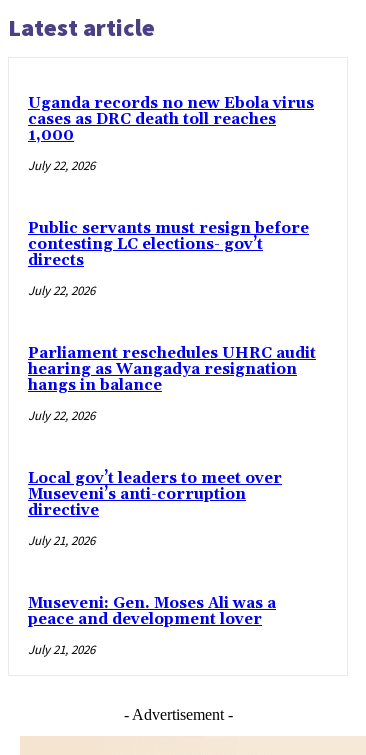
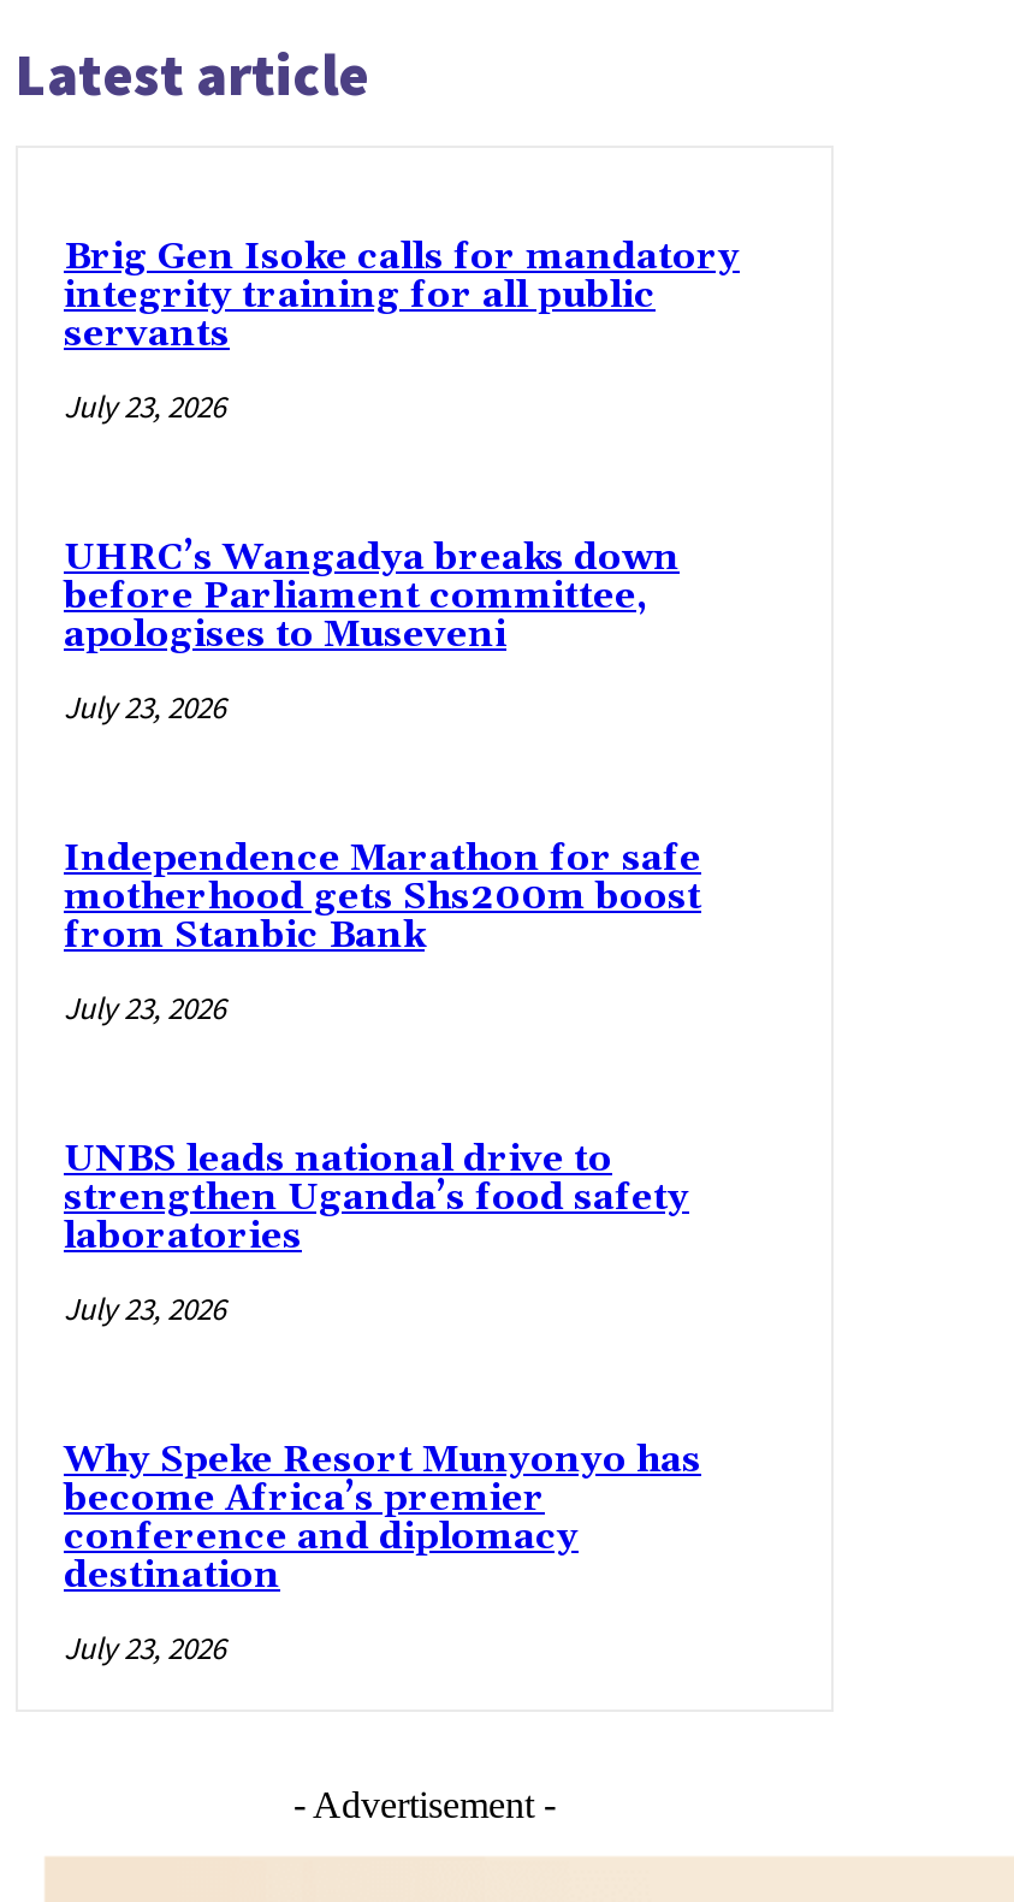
- Uganda records no new Ebola virus
- cases as DRC death toll reaches
- 1,000
+ Brig Gen Isoke calls for mandatory
+ integrity training for all public
+ servants

- July 22, 2026
+ July 23, 2026

- Public servants must resign before
- contesting LC elections- gov’t
- directs
+ UHRC’s Wangadya breaks down
+ before Parliament committee,
+ apologises to Museveni

- July 22, 2026
+ July 23, 2026

- Parliament reschedules UHRC audit
- hearing as Wangadya resignation
- hangs in balance
+ Independence Marathon for safe
+ motherhood gets Shs200m boost
+ from Stanbic Bank

- July 22, 2026
+ July 23, 2026

- Local gov’t leaders to meet over
- Museveni’s anti-corruption
- directive
+ UNBS leads national drive to
+ strengthen Uganda’s food safety
+ laboratories

- July 21, 2026
+ July 23, 2026

- Museveni: Gen. Moses Ali was a
- peace and development lover
+ Why Speke Resort Munyonyo has
+ become Africa’s premier
+ conference and diplomacy
+ destination

- July 21, 2026
+ July 23, 2026
